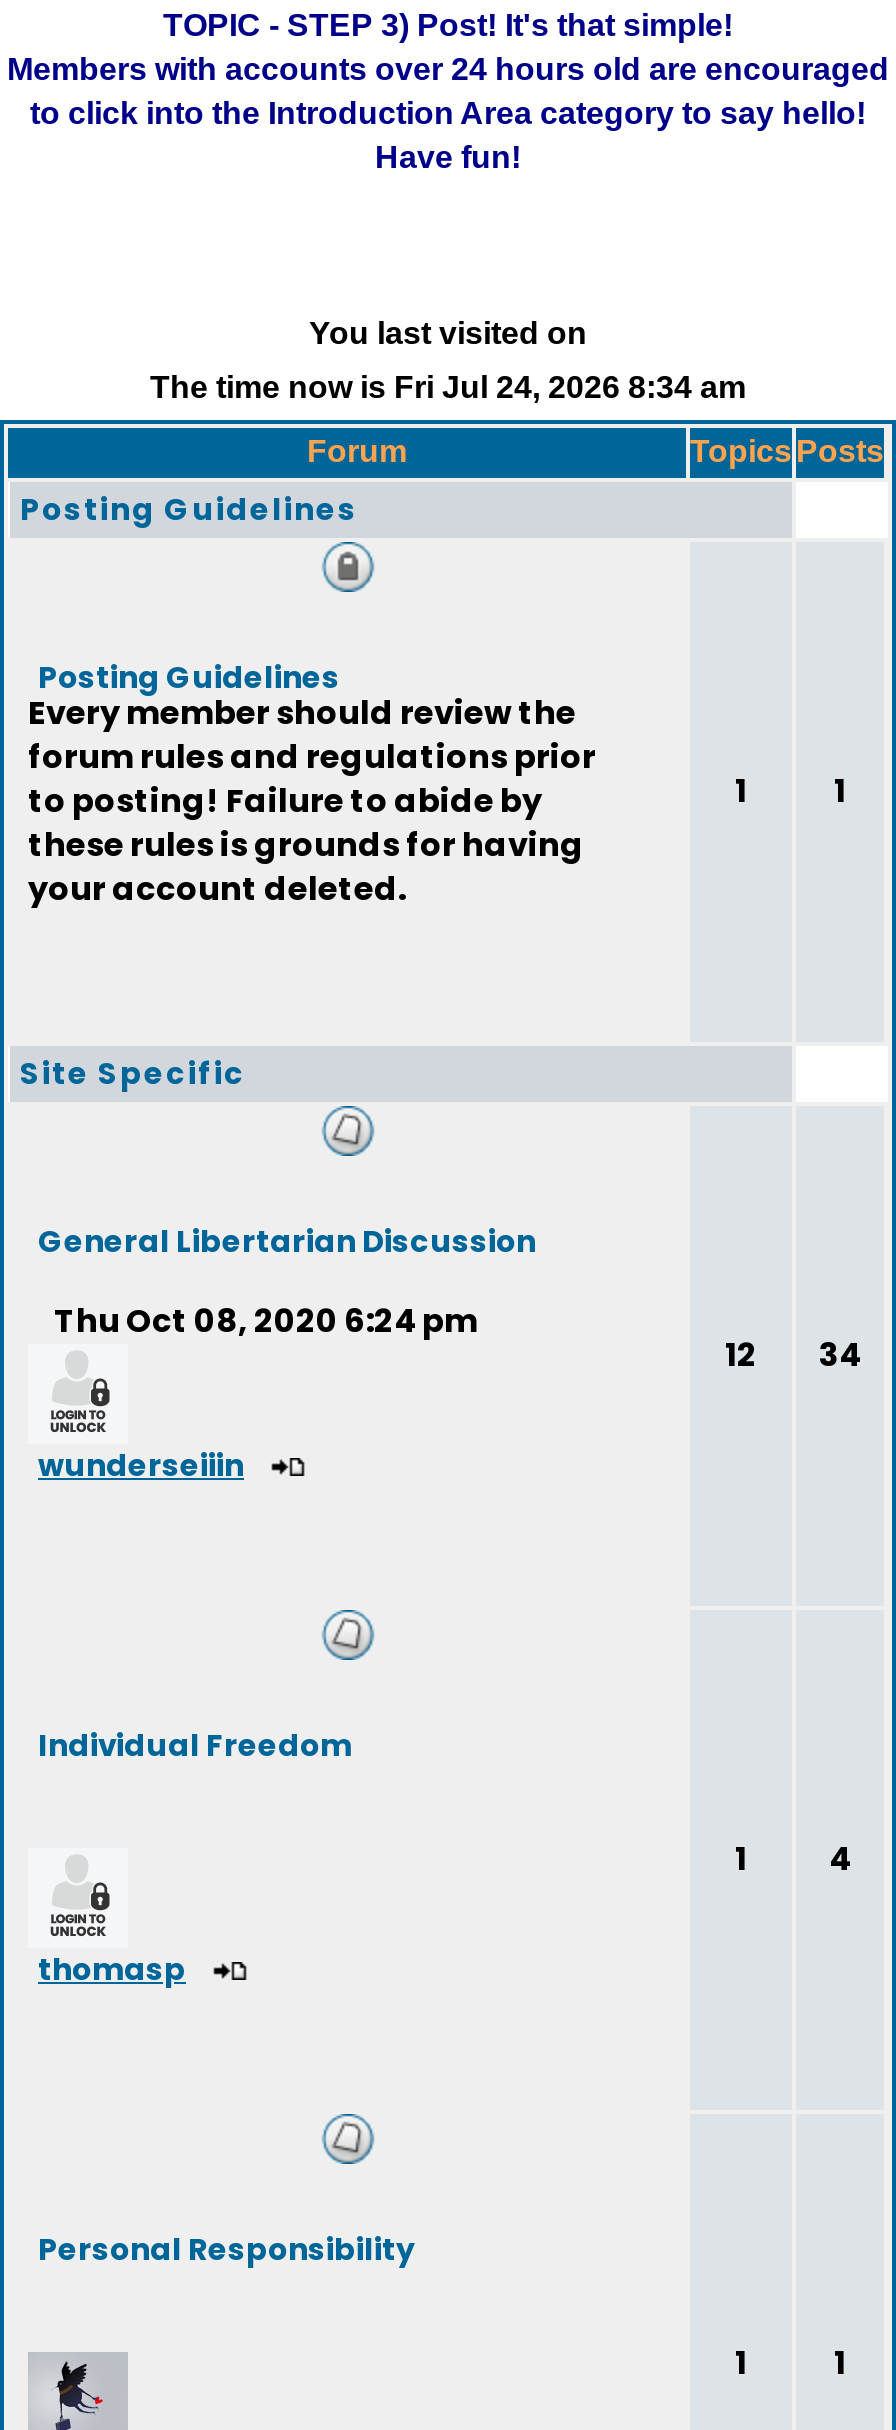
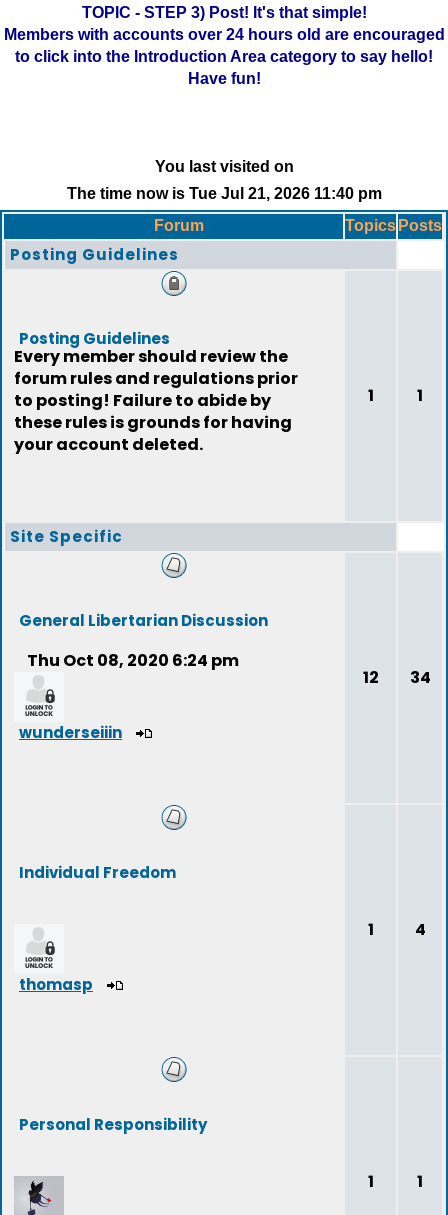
- The time now is Fri Jul 24, 2026 8:34 am
+ The time now is Tue Jul 21, 2026 11:40 pm
